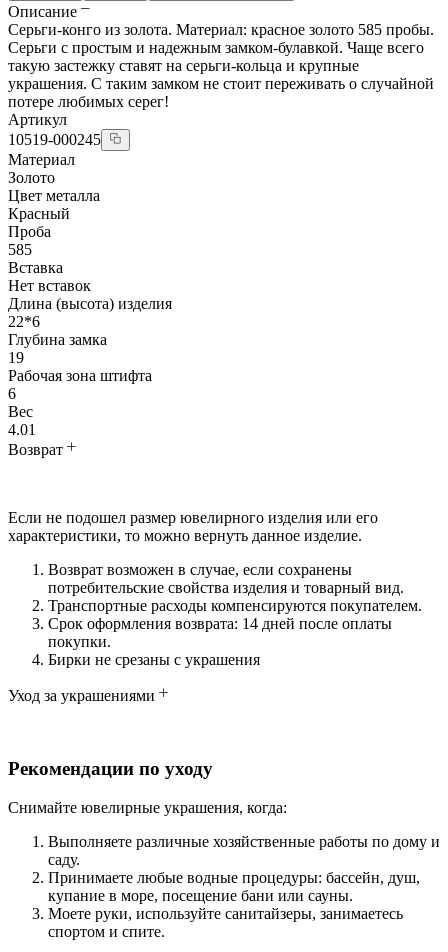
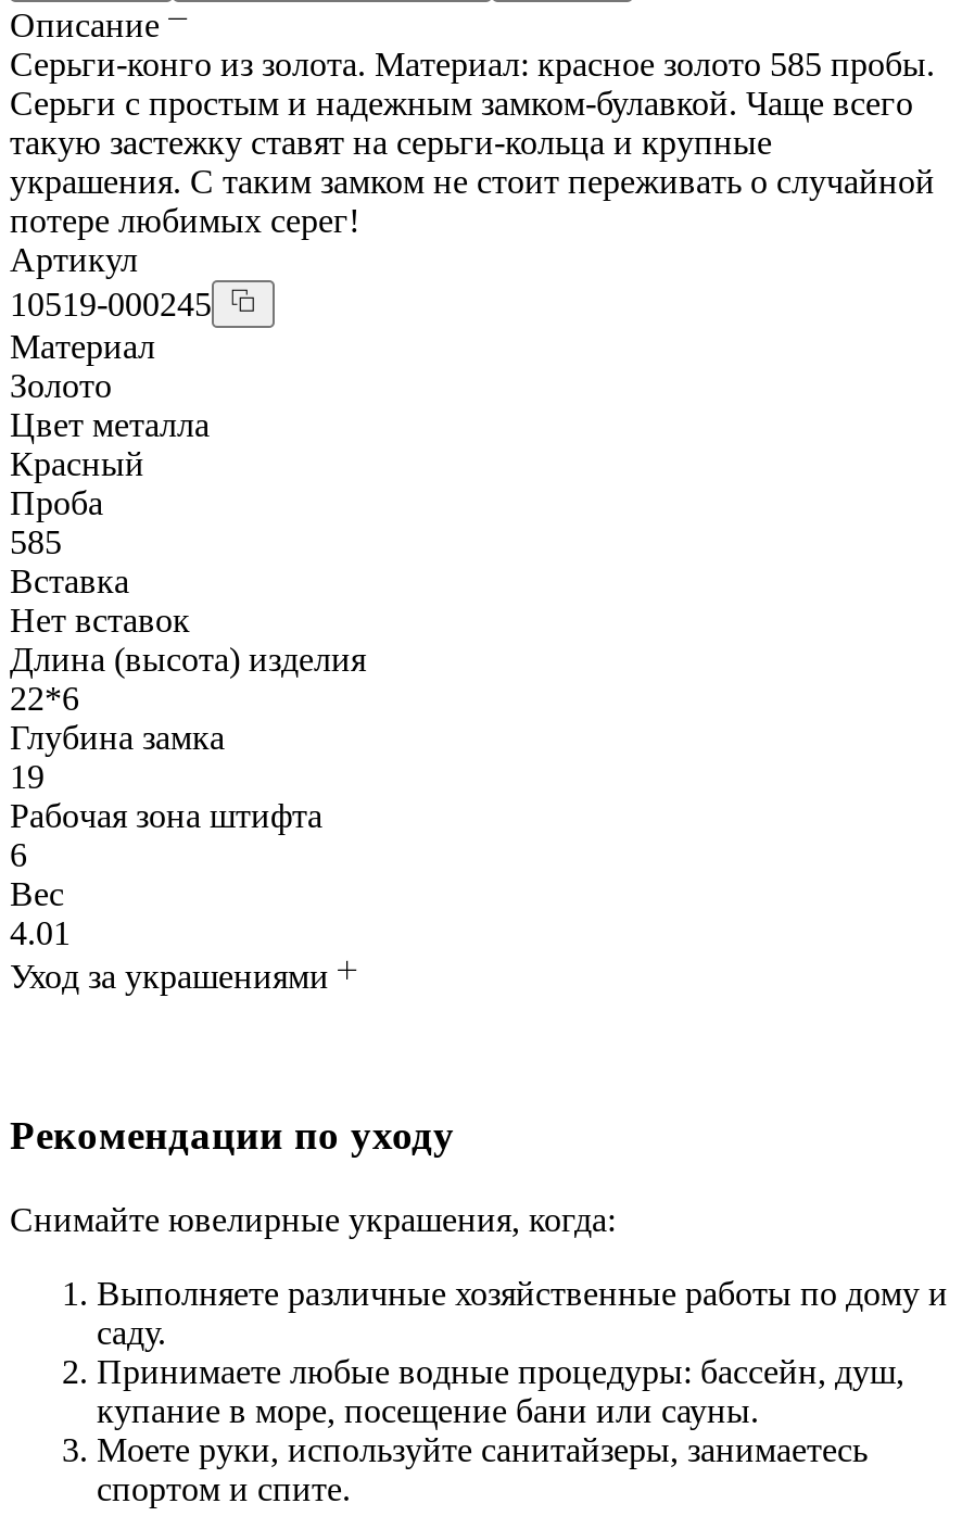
- Возврат

- Если не подошел размер ювелирного изделия или его
- характеристики, то можно вернуть данное изделие.
- Возврат возможен в случае, если сохранены
- потребительские свойства изделия и товарный вид.
- Транспортные расходы компенсируются покупателем.
- Срок оформления возврата: 14 дней после оплаты
- покупки.
- Бирки не срезаны с украшения
